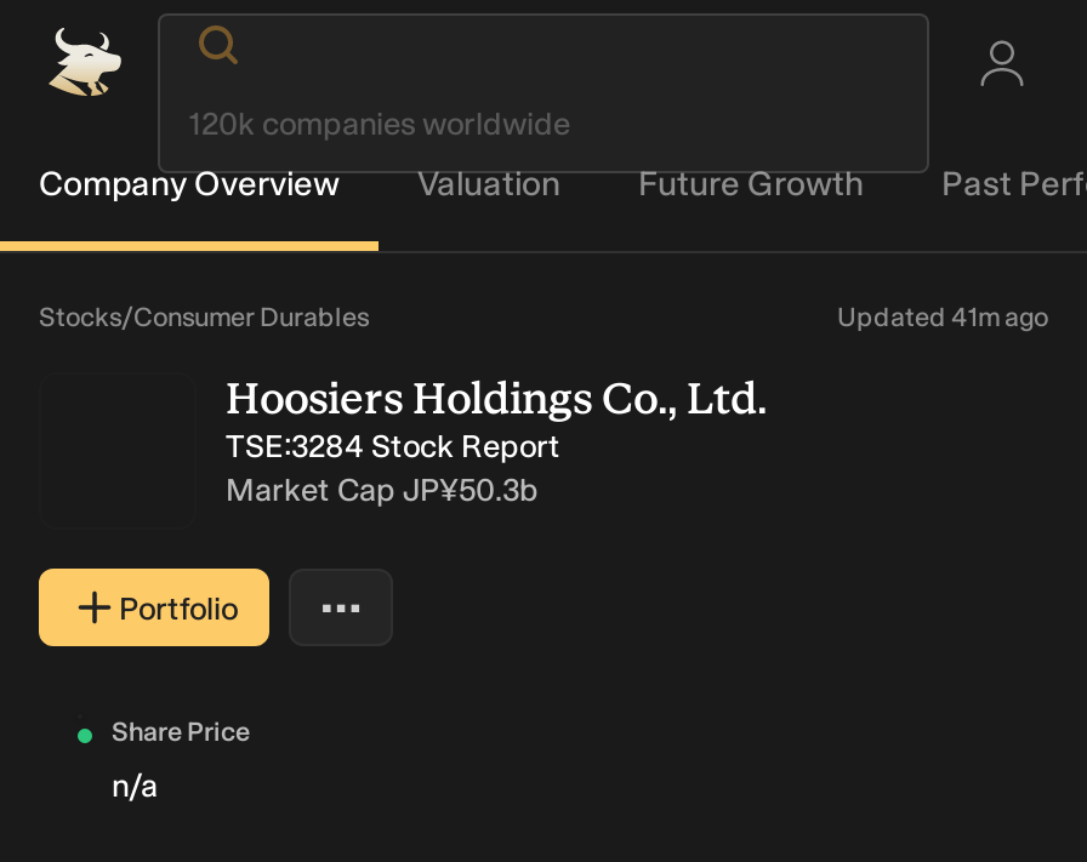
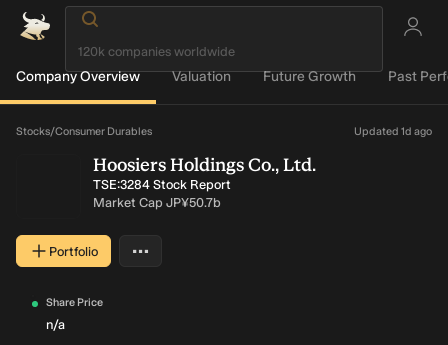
- Updated 41m ago
+ Updated 1d ago

- Market Cap JP¥50.3b
+ Market Cap JP¥50.7b
